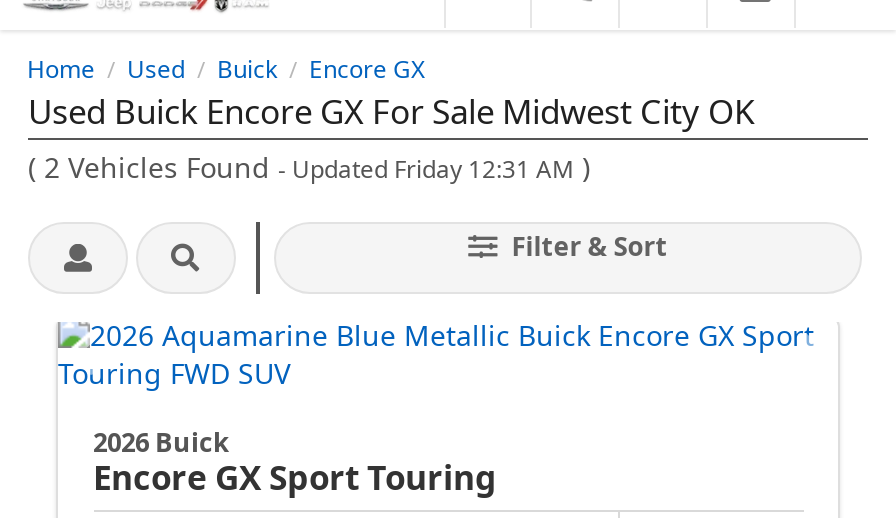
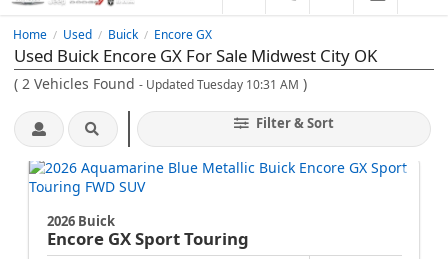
- (2 Vehicles Found - Updated Friday 12:31 AM)
+ (2 Vehicles Found - Updated Tuesday 10:31 AM)
